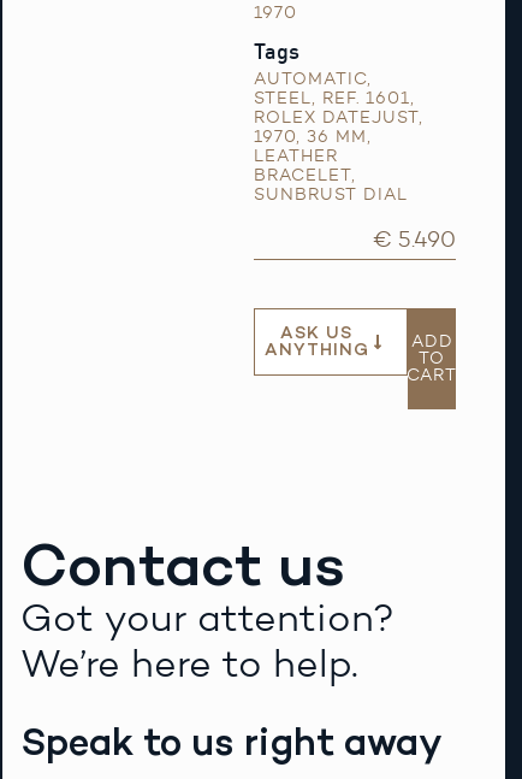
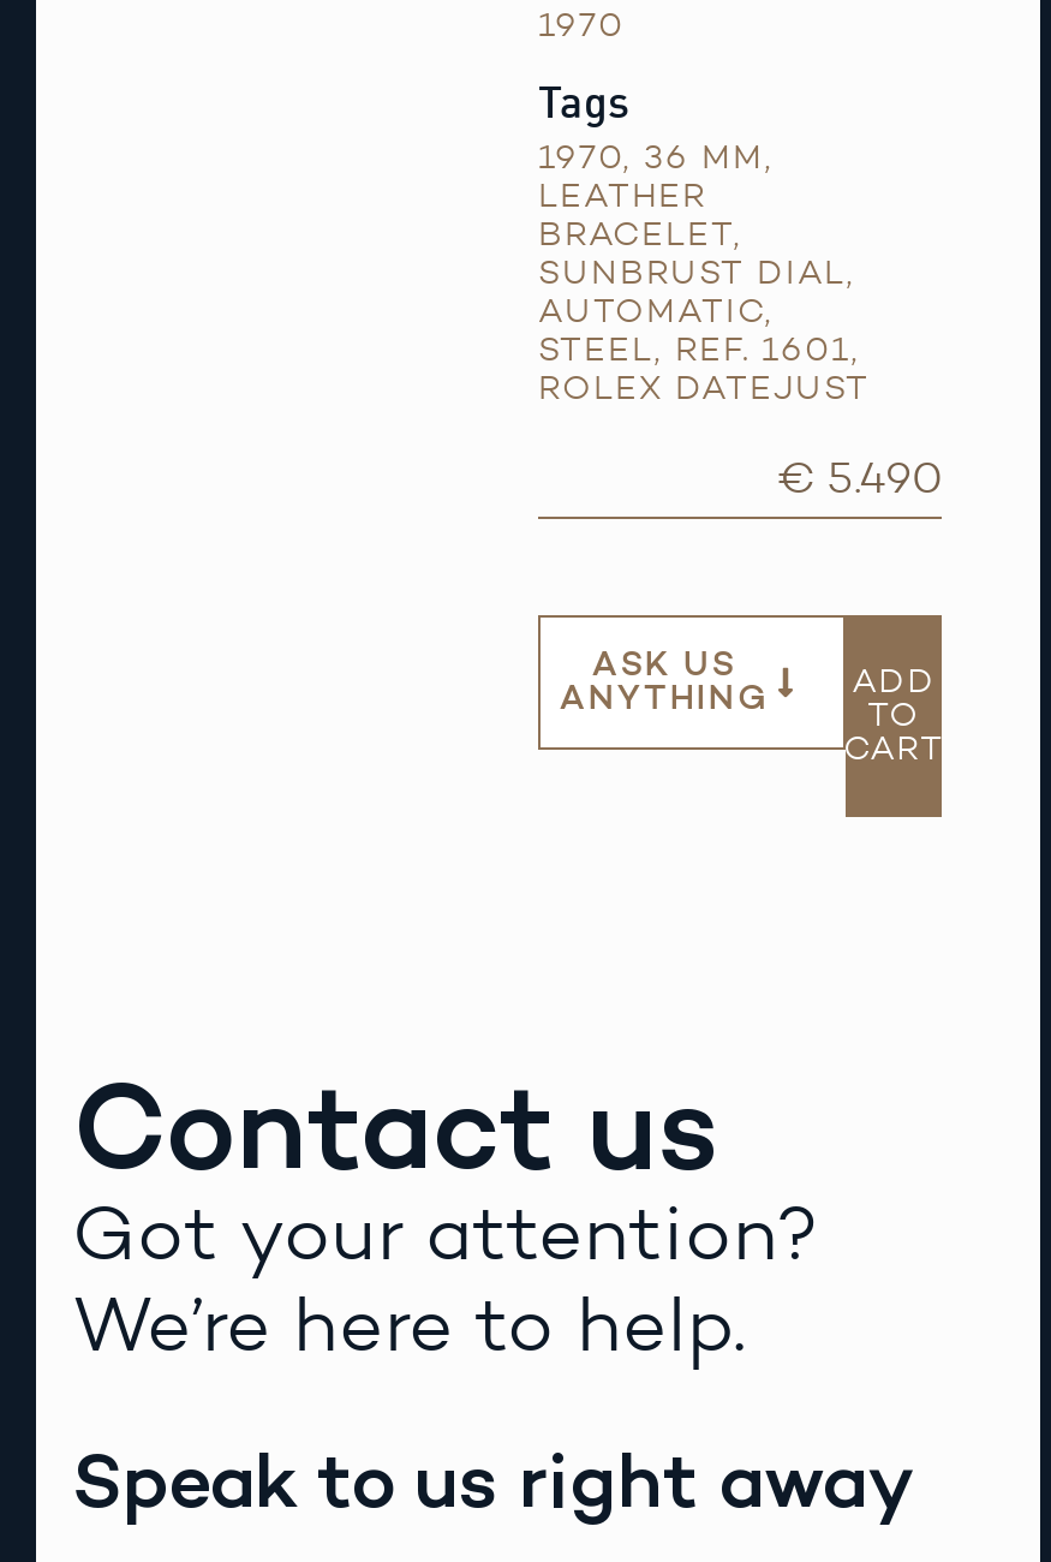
moved down: AUTOMATIC, | STEEL, REF. 1601,

- ROLEX DATEJUST,

moved up: 1970, 36 MM, | LEATHER | BRACELET,

- SUNBRUST DIAL
+ SUNBRUST DIAL,
+ ROLEX DATEJUST
